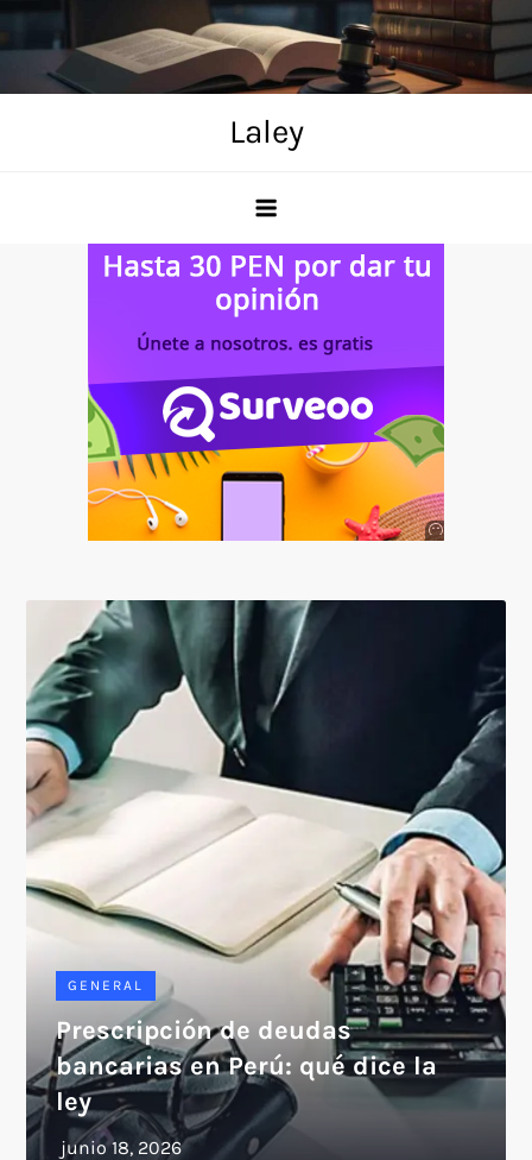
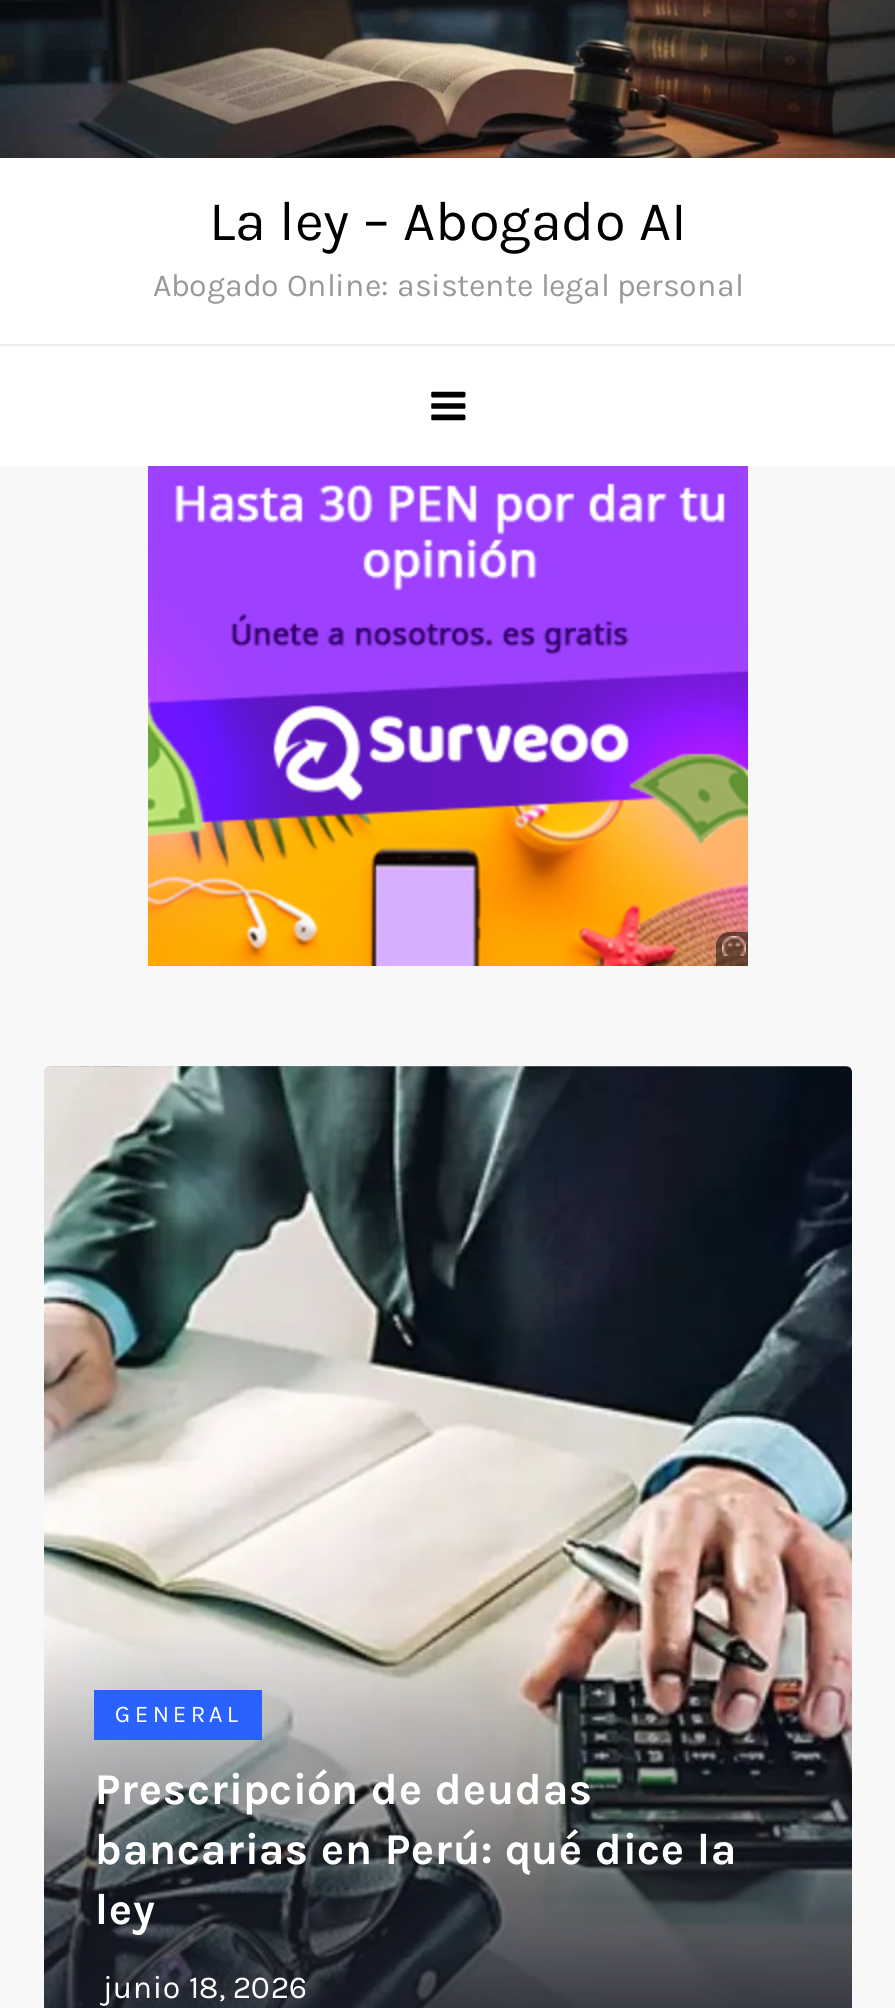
- Laley
+ La ley – Abogado AI
+ Abogado Online: asistente legal personal
